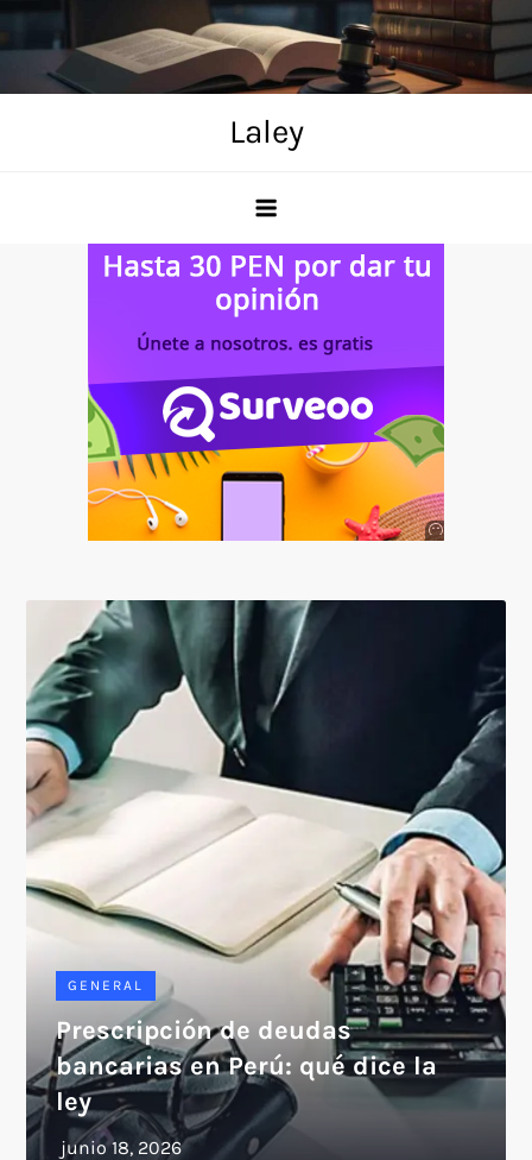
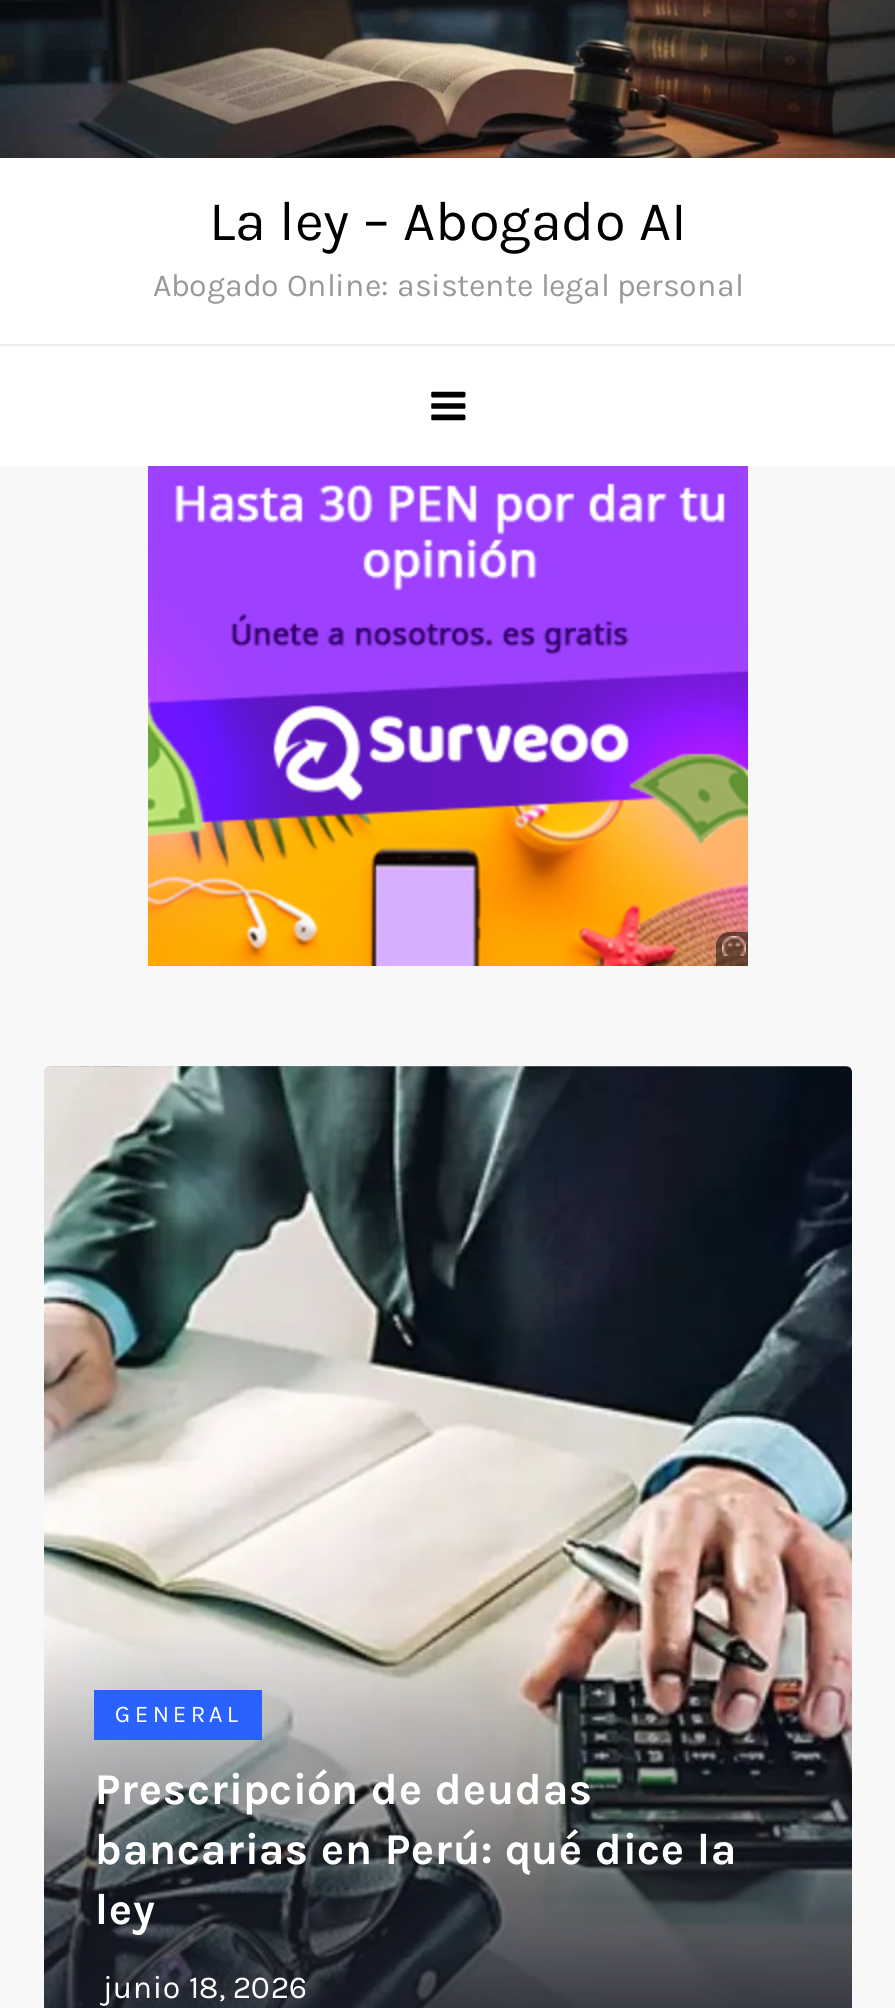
- Laley
+ La ley – Abogado AI
+ Abogado Online: asistente legal personal
